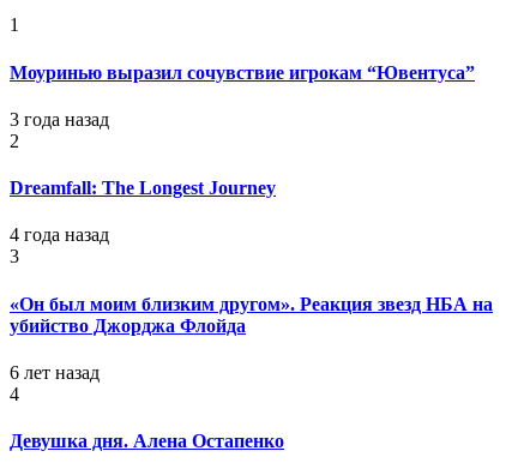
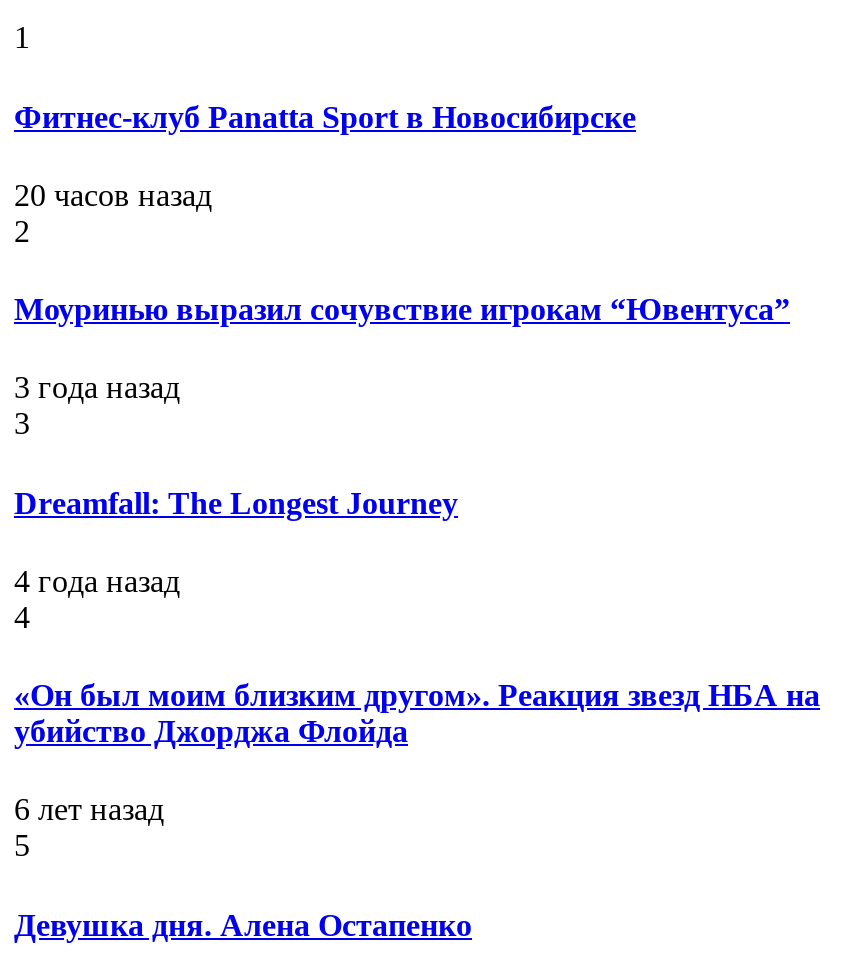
+ Фитнес-клуб Panatta Sport в Новосибирске
+ 20 часов назад
+ 2

- 2
+ 3

- 3
+ 4

- 4
+ 5
